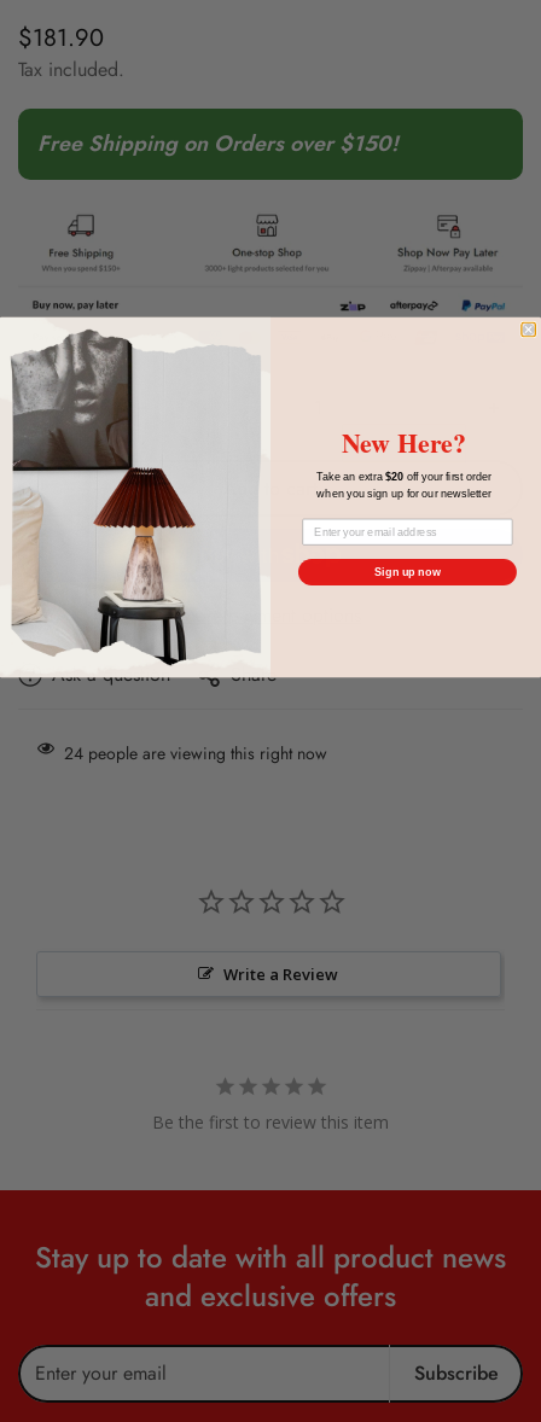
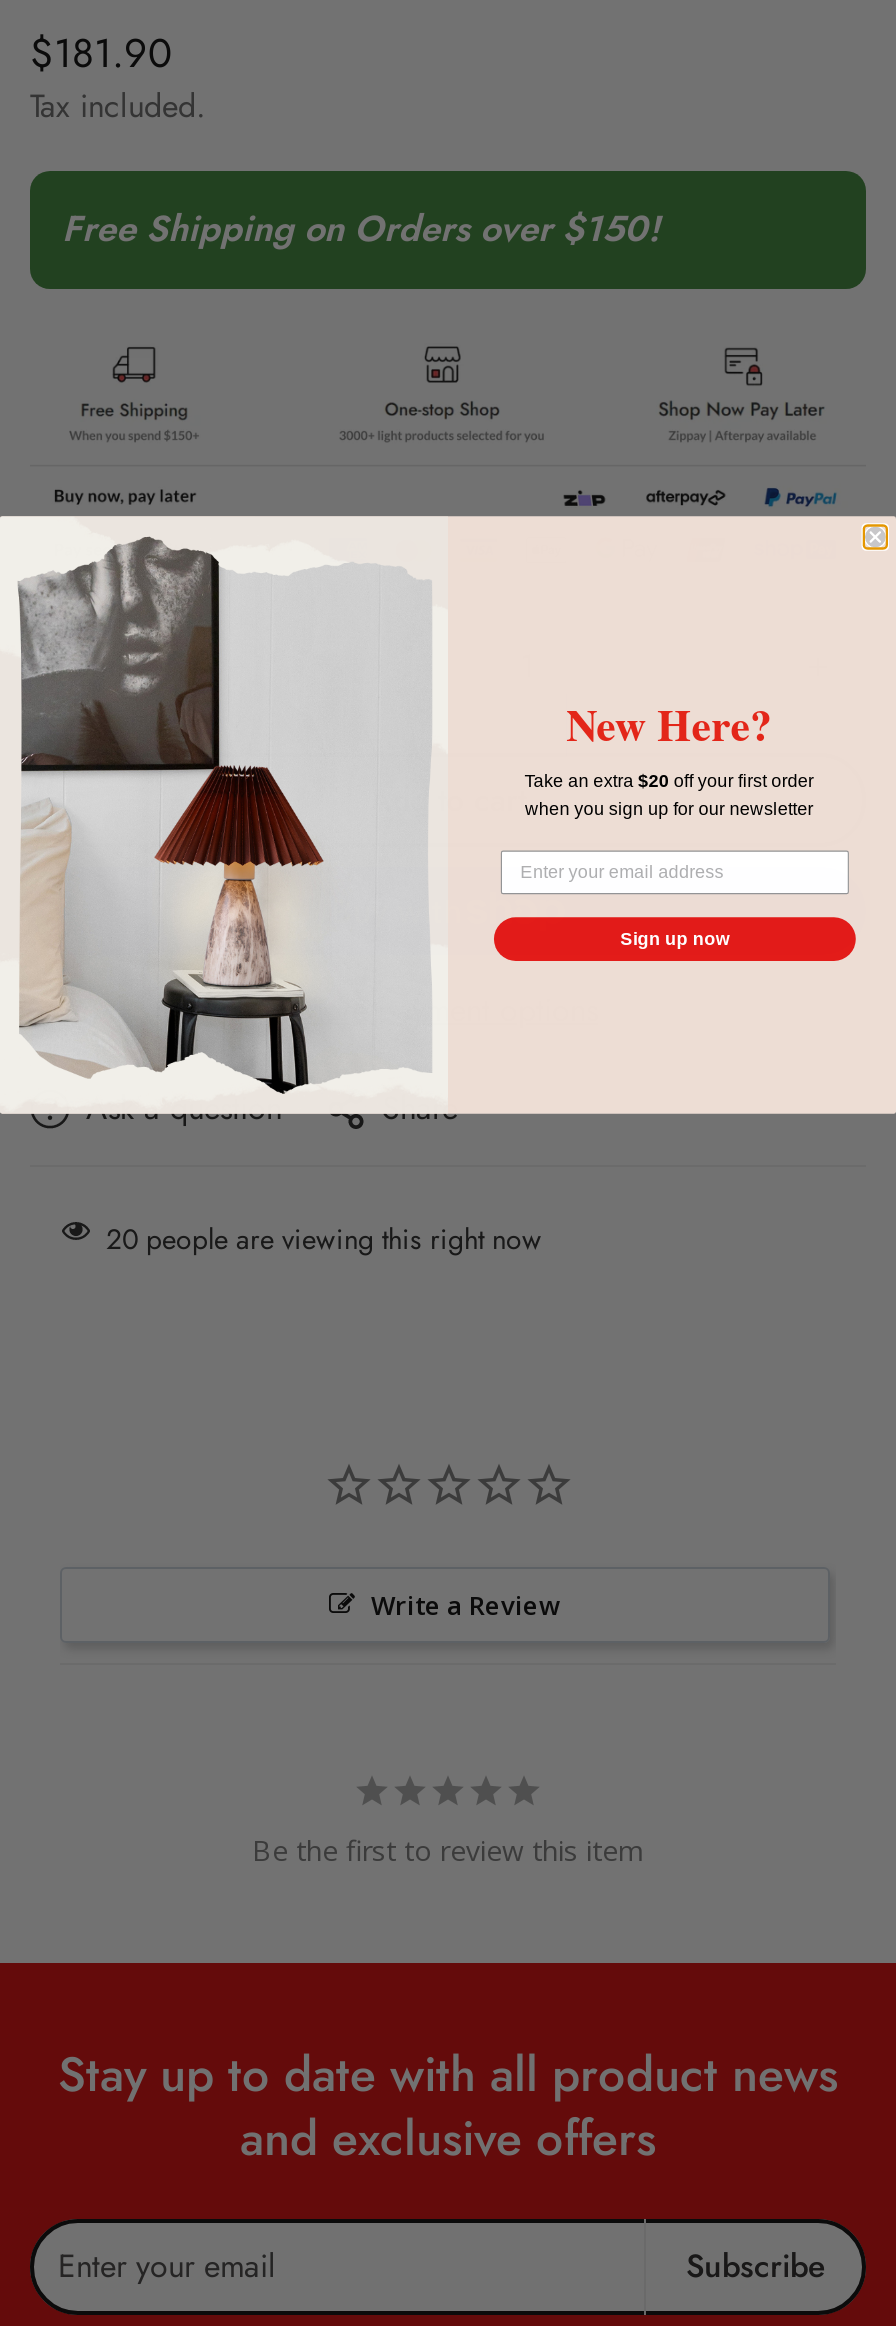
- 24 people are viewing this right now
+ 20 people are viewing this right now
